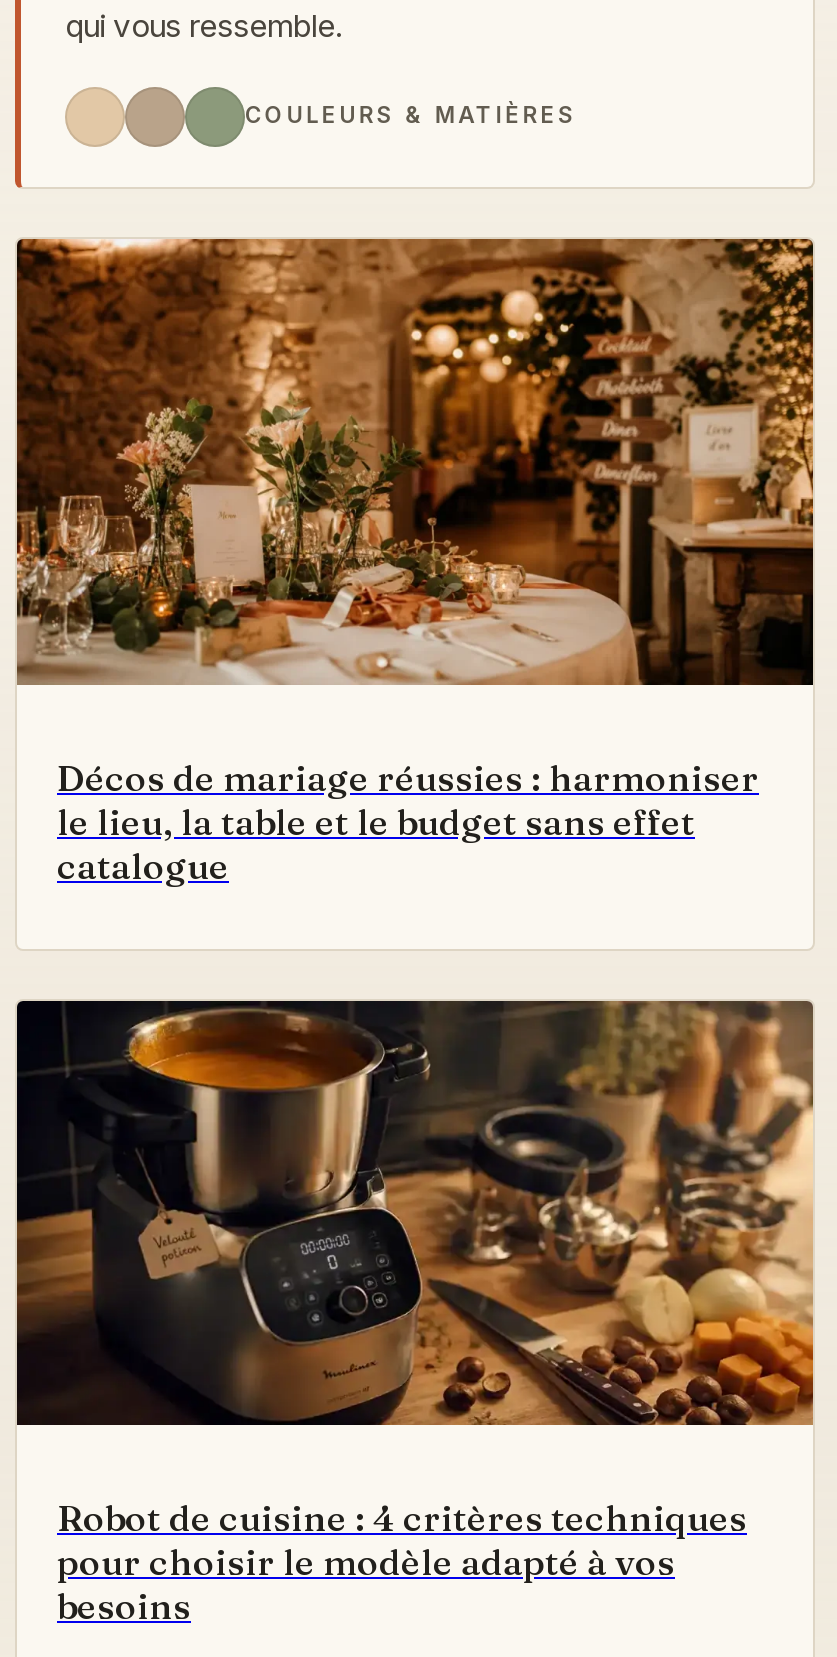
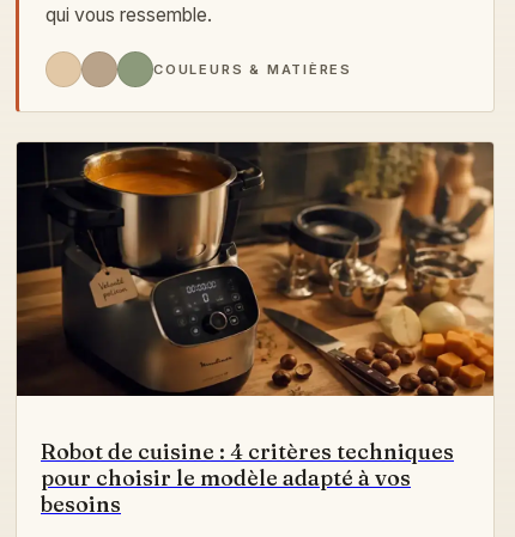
- [image]
- Décos de mariage réussies : harmoniser
- le lieu, la table et le budget sans effet
- catalogue
